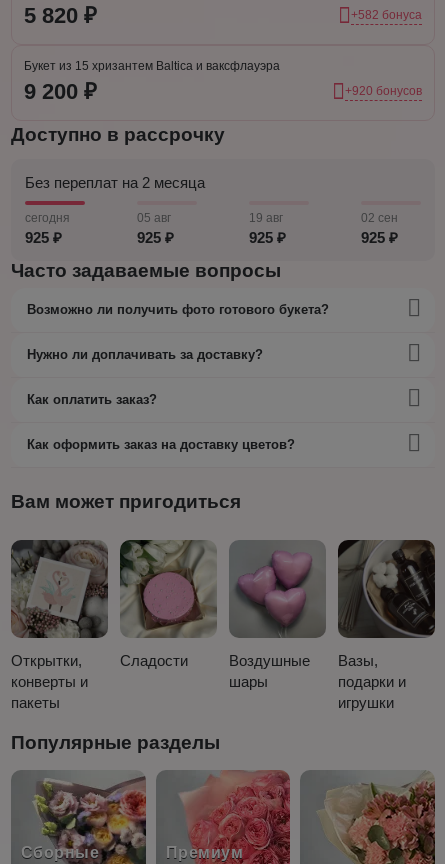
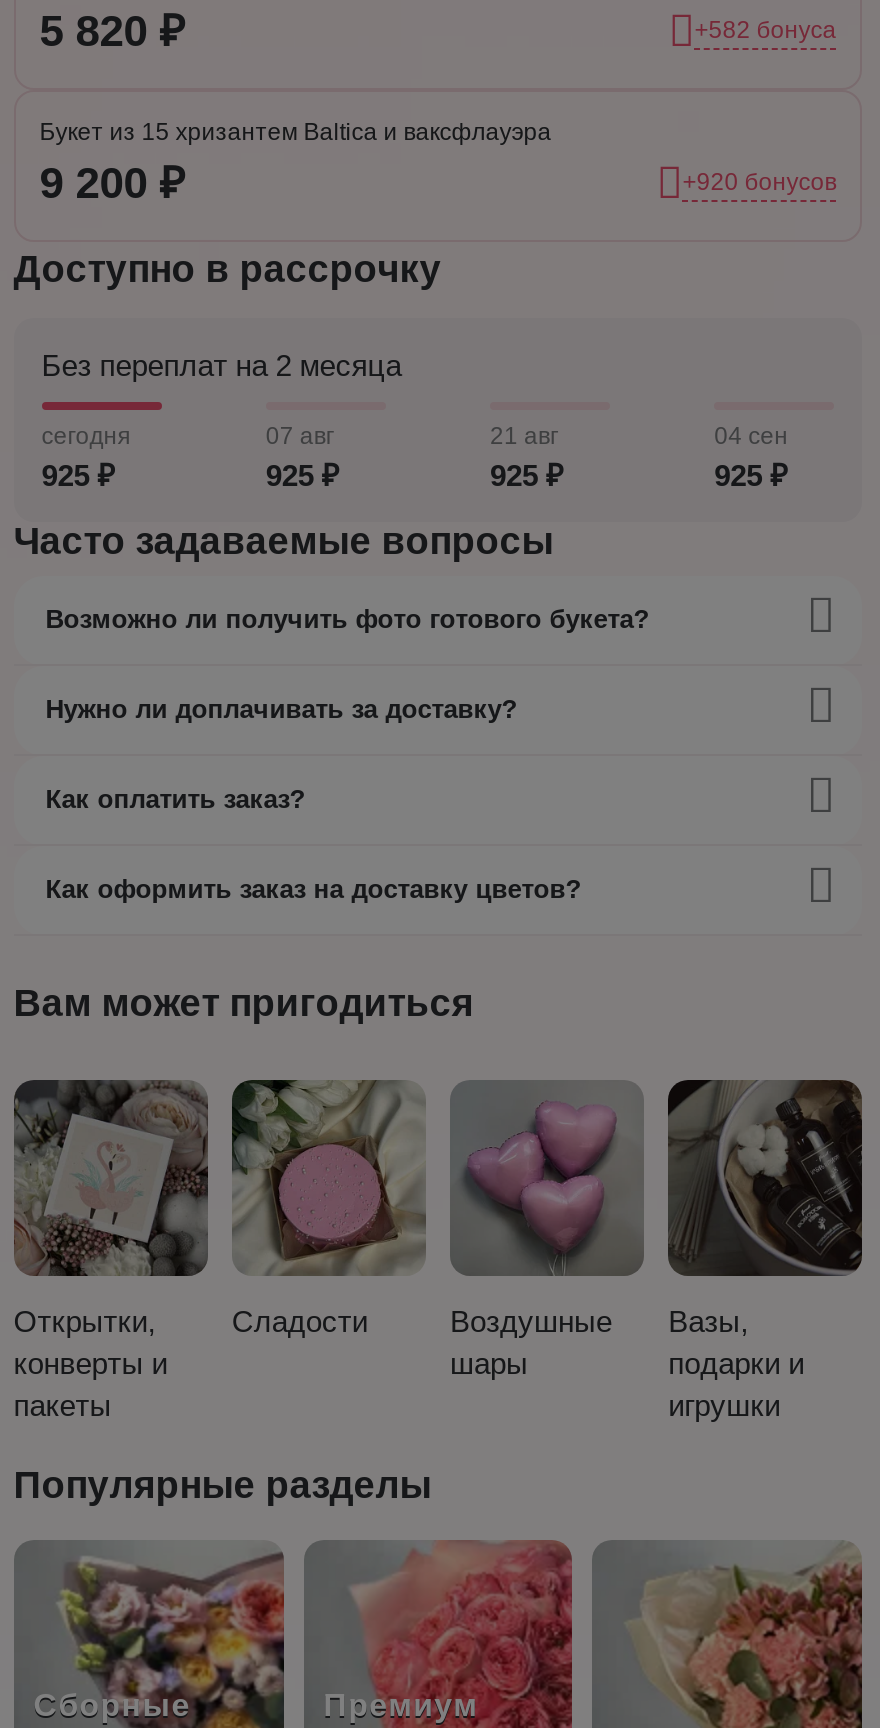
- 05 авг
+ 07 авг

- 19 авг
+ 21 авг

- 02 сен
+ 04 сен
